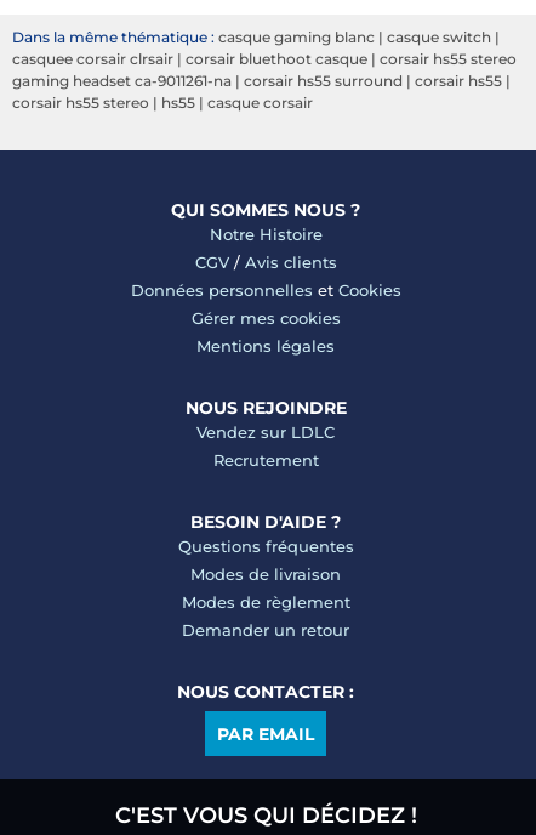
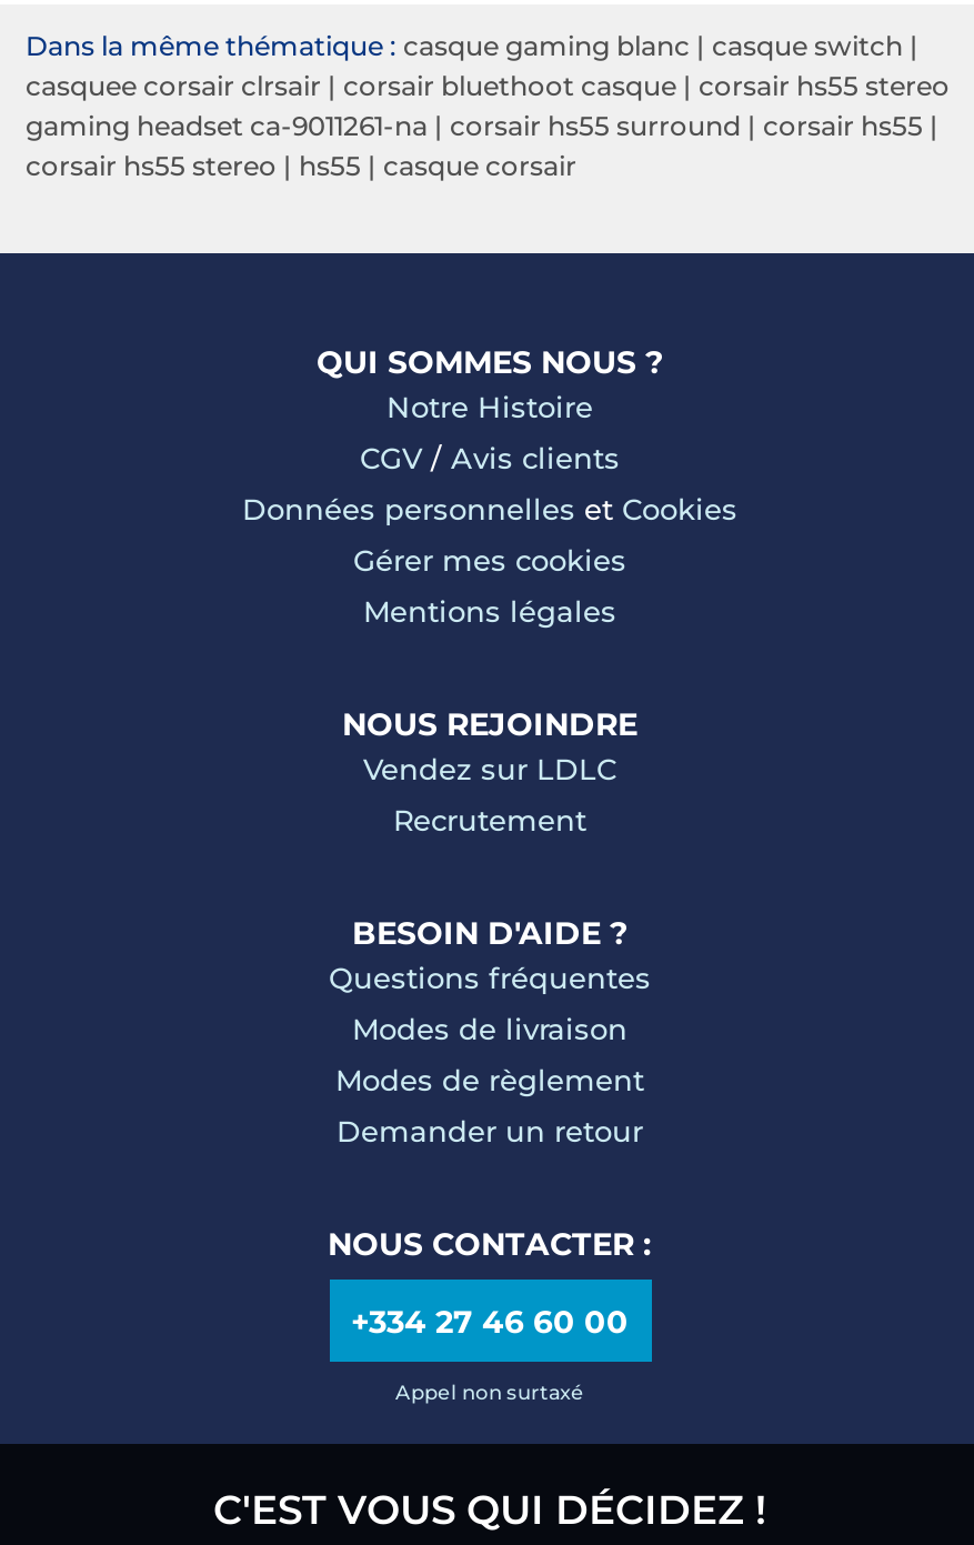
- PAR EMAIL
+ +334 27 46 60 00
+ Appel non surtaxé
